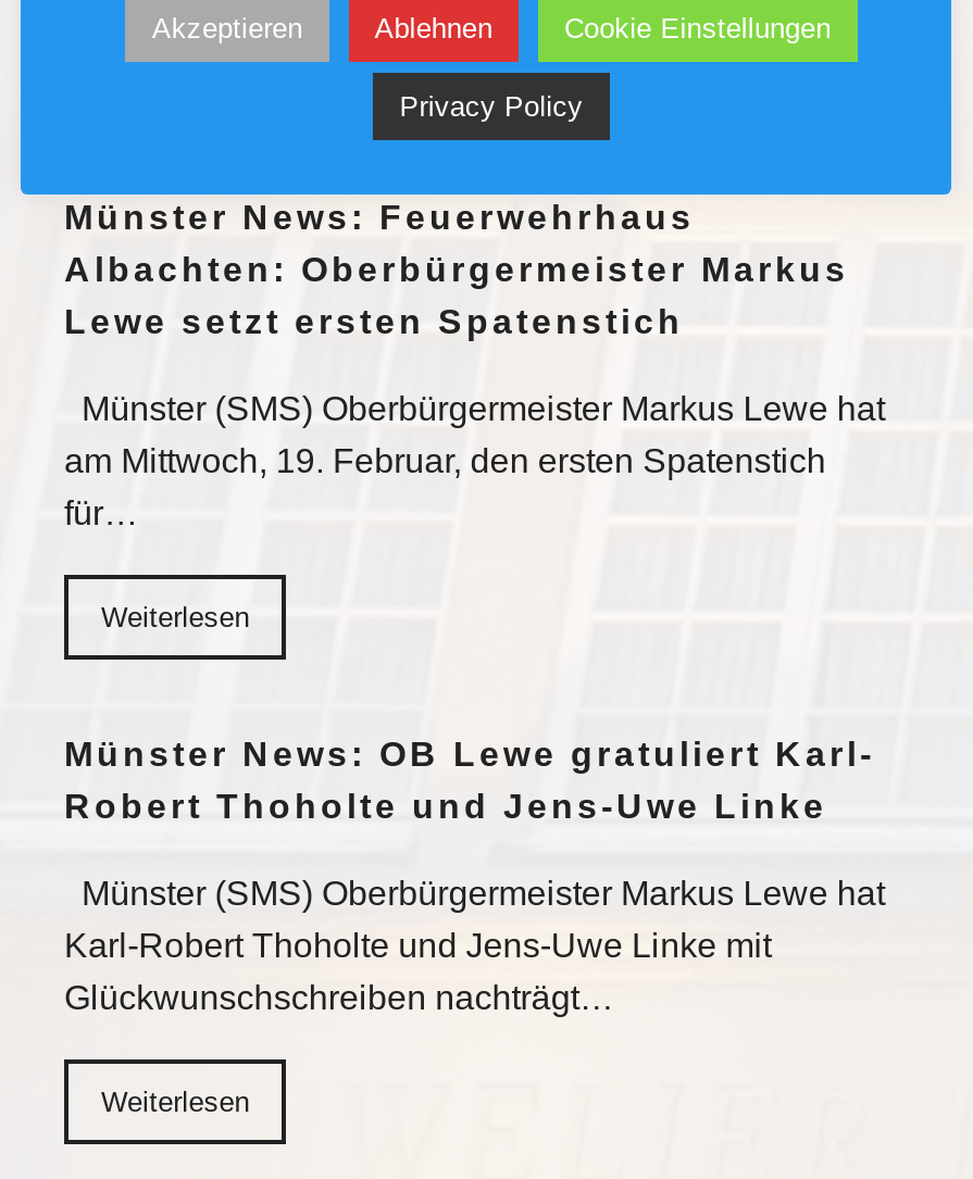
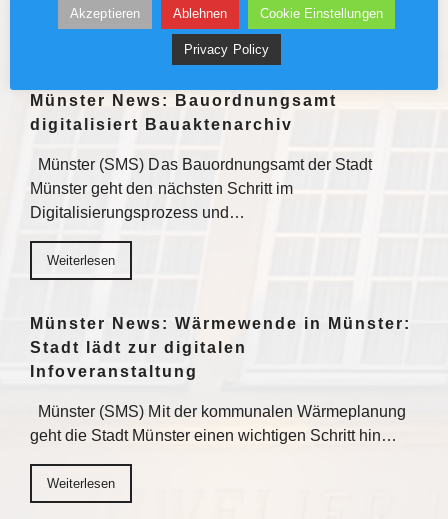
- Münster News: Feuerwehrhaus
- Albachten: Oberbürgermeister Markus
- Lewe setzt ersten Spatenstich
+ Münster News: Bauordnungsamt
+ digitalisiert Bauaktenarchiv

- Münster (SMS) Oberbürgermeister Markus Lewe hat
- am Mittwoch, 19. Februar, den ersten Spatenstich
- für…
+ Münster (SMS) Das Bauordnungsamt der Stadt
+ Münster geht den nächsten Schritt im
+ Digitalisierungsprozess und…

- Münster News: OB Lewe gratuliert Karl-
- Robert Thoholte und Jens-Uwe Linke
+ Münster News: Wärmewende in Münster:
+ Stadt lädt zur digitalen
+ Infoveranstaltung

- Münster (SMS) Oberbürgermeister Markus Lewe hat
- Karl-Robert Thoholte und Jens-Uwe Linke mit
- Glückwunschschreiben nachträgt…
+ Münster (SMS) Mit der kommunalen Wärmeplanung
+ geht die Stadt Münster einen wichtigen Schritt hin…
